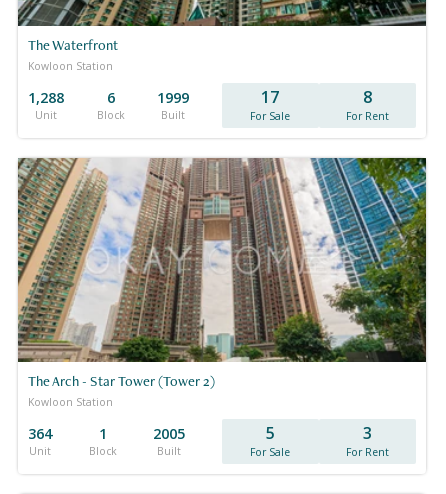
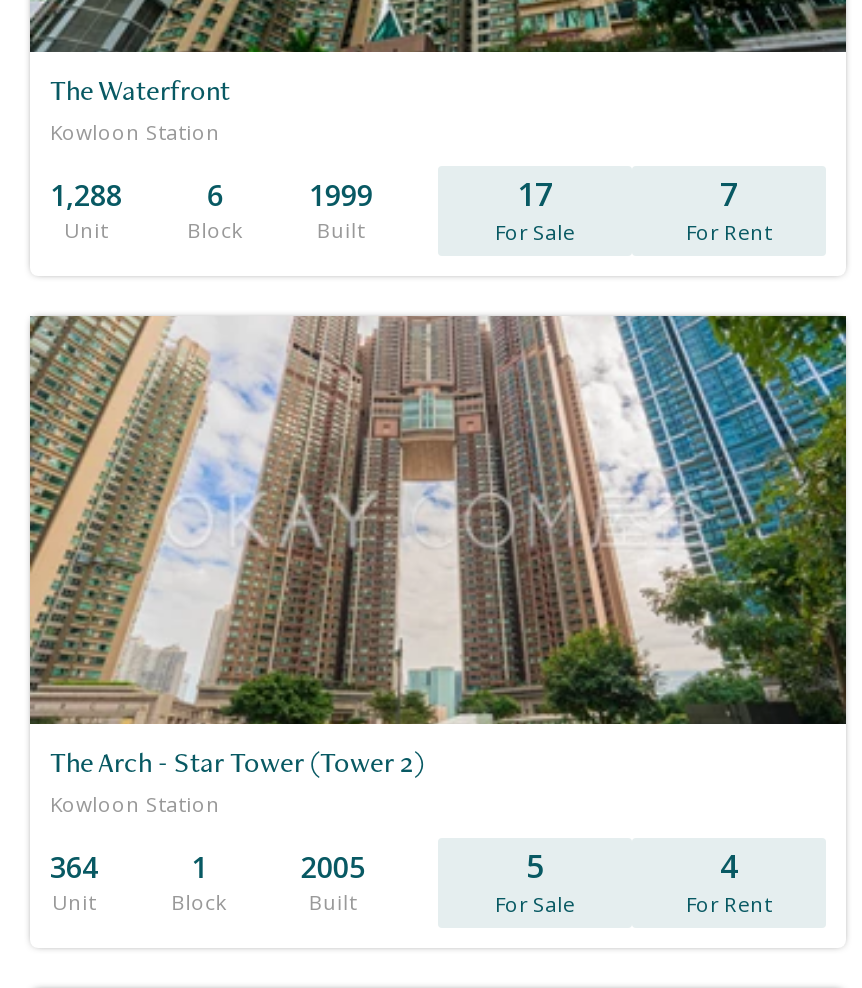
- 8
+ 7

- 3
+ 4
